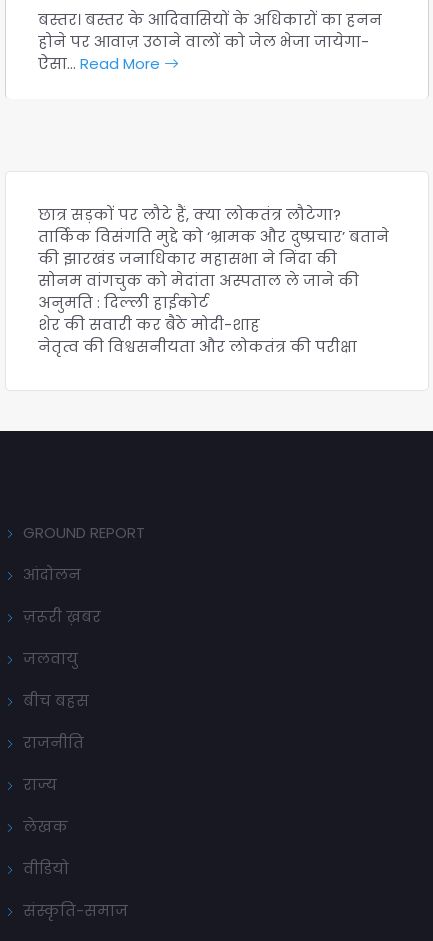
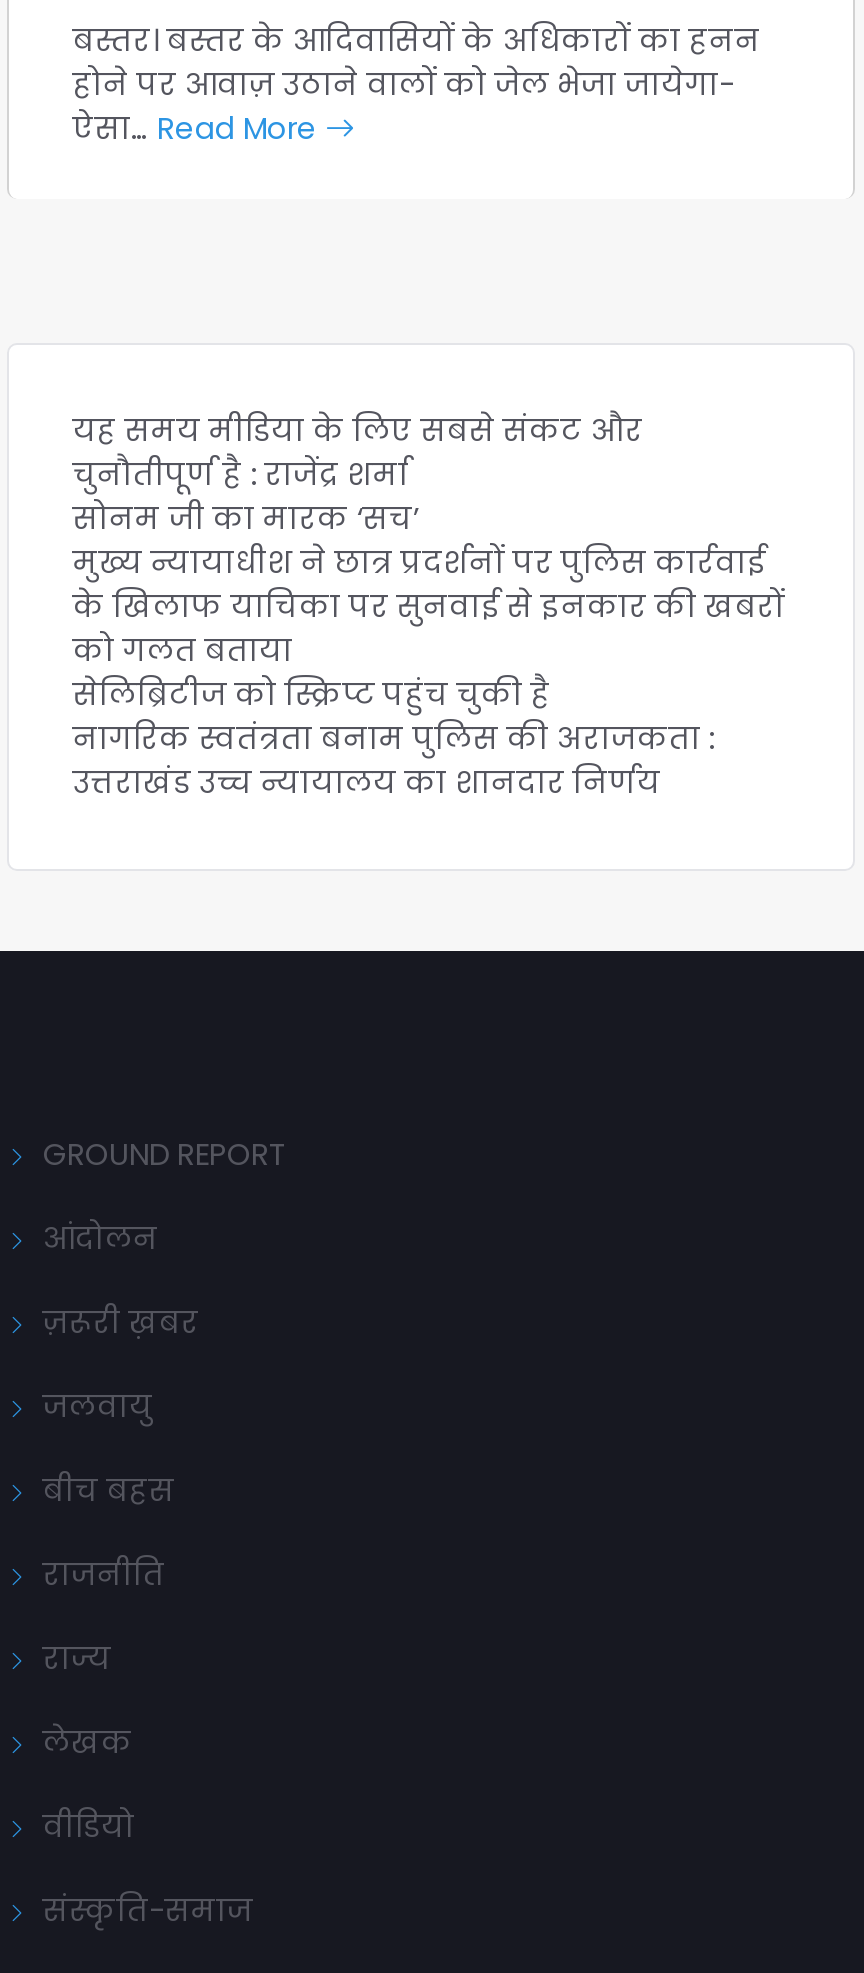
- छात्र सड़कों पर लौटे हैं, क्या लोकतंत्र लौटेगा?
- तार्किक विसंगति मुद्दे को ‘भ्रामक और दुष्प्रचार’ बताने
- की झारखंड जनाधिकार महासभा ने निंदा की
- सोनम वांगचुक को मेदांता अस्पताल ले जाने की
- अनुमति : दिल्ली हाईकोर्ट
- शेर की सवारी कर बैठे मोदी-शाह
- नेतृत्व की विश्वसनीयता और लोकतंत्र की परीक्षा
+ यह समय मीडिया के लिए सबसे संकट और
+ चुनौतीपूर्ण है : राजेंद्र शर्मा
+ सोनम जी का मारक ‘सच’
+ मुख्य न्यायाधीश ने छात्र प्रदर्शनों पर पुलिस कार्रवाई
+ के खिलाफ याचिका पर सुनवाई से इनकार की खबरों
+ को गलत बताया
+ सेलिब्रिटीज को स्क्रिप्ट पहुंच चुकी है
+ नागरिक स्वतंत्रता बनाम पुलिस की अराजकता :
+ उत्तराखंड उच्च न्यायालय का शानदार निर्णय
